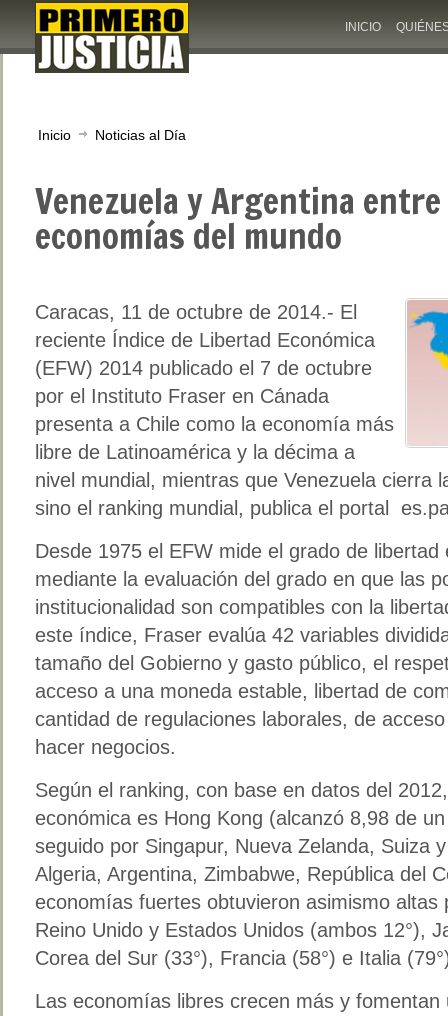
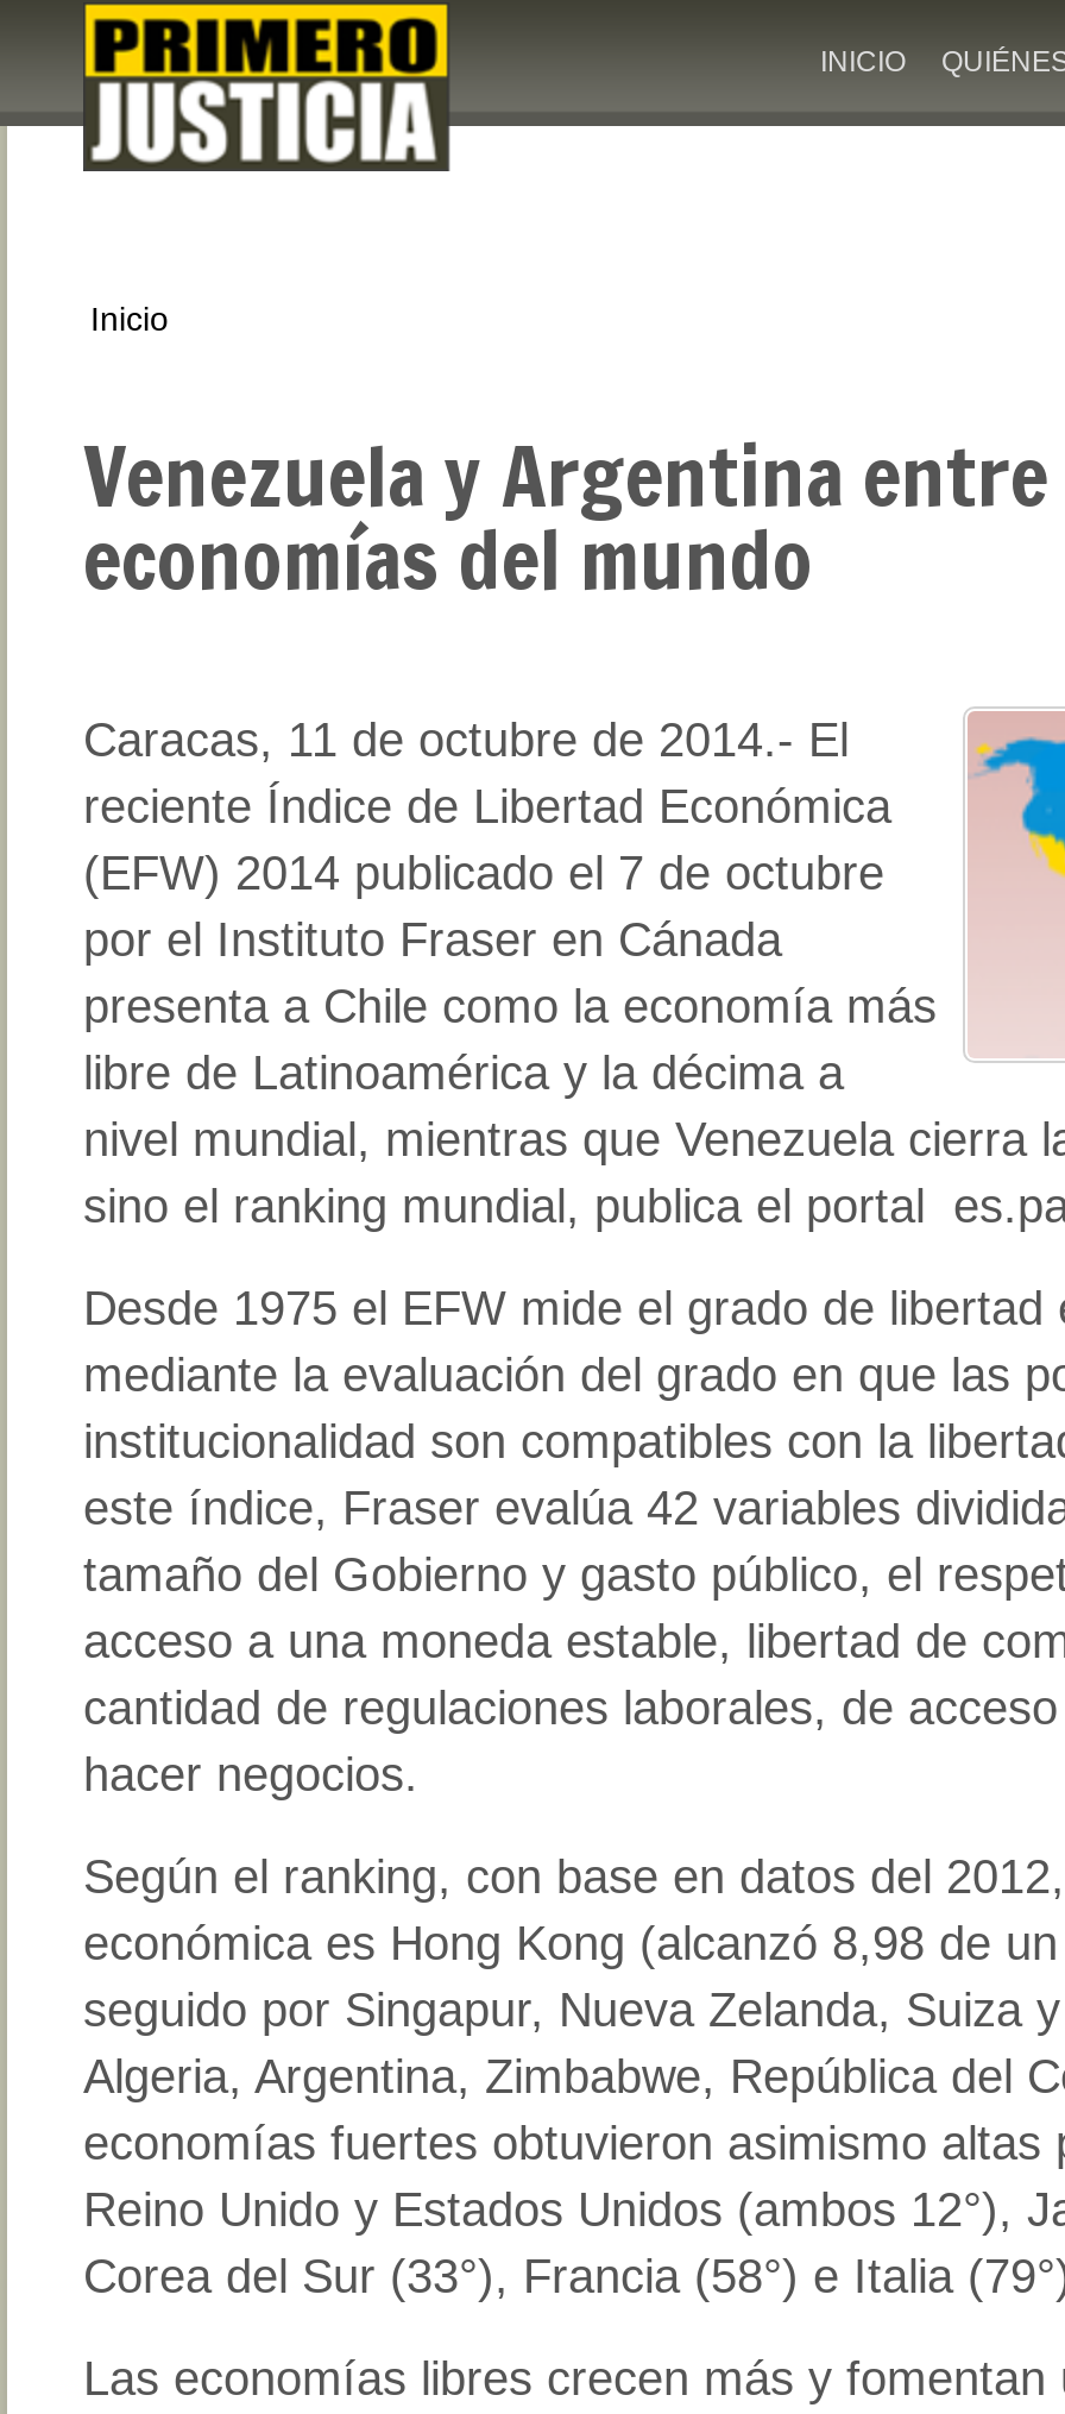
- Noticias al Día
